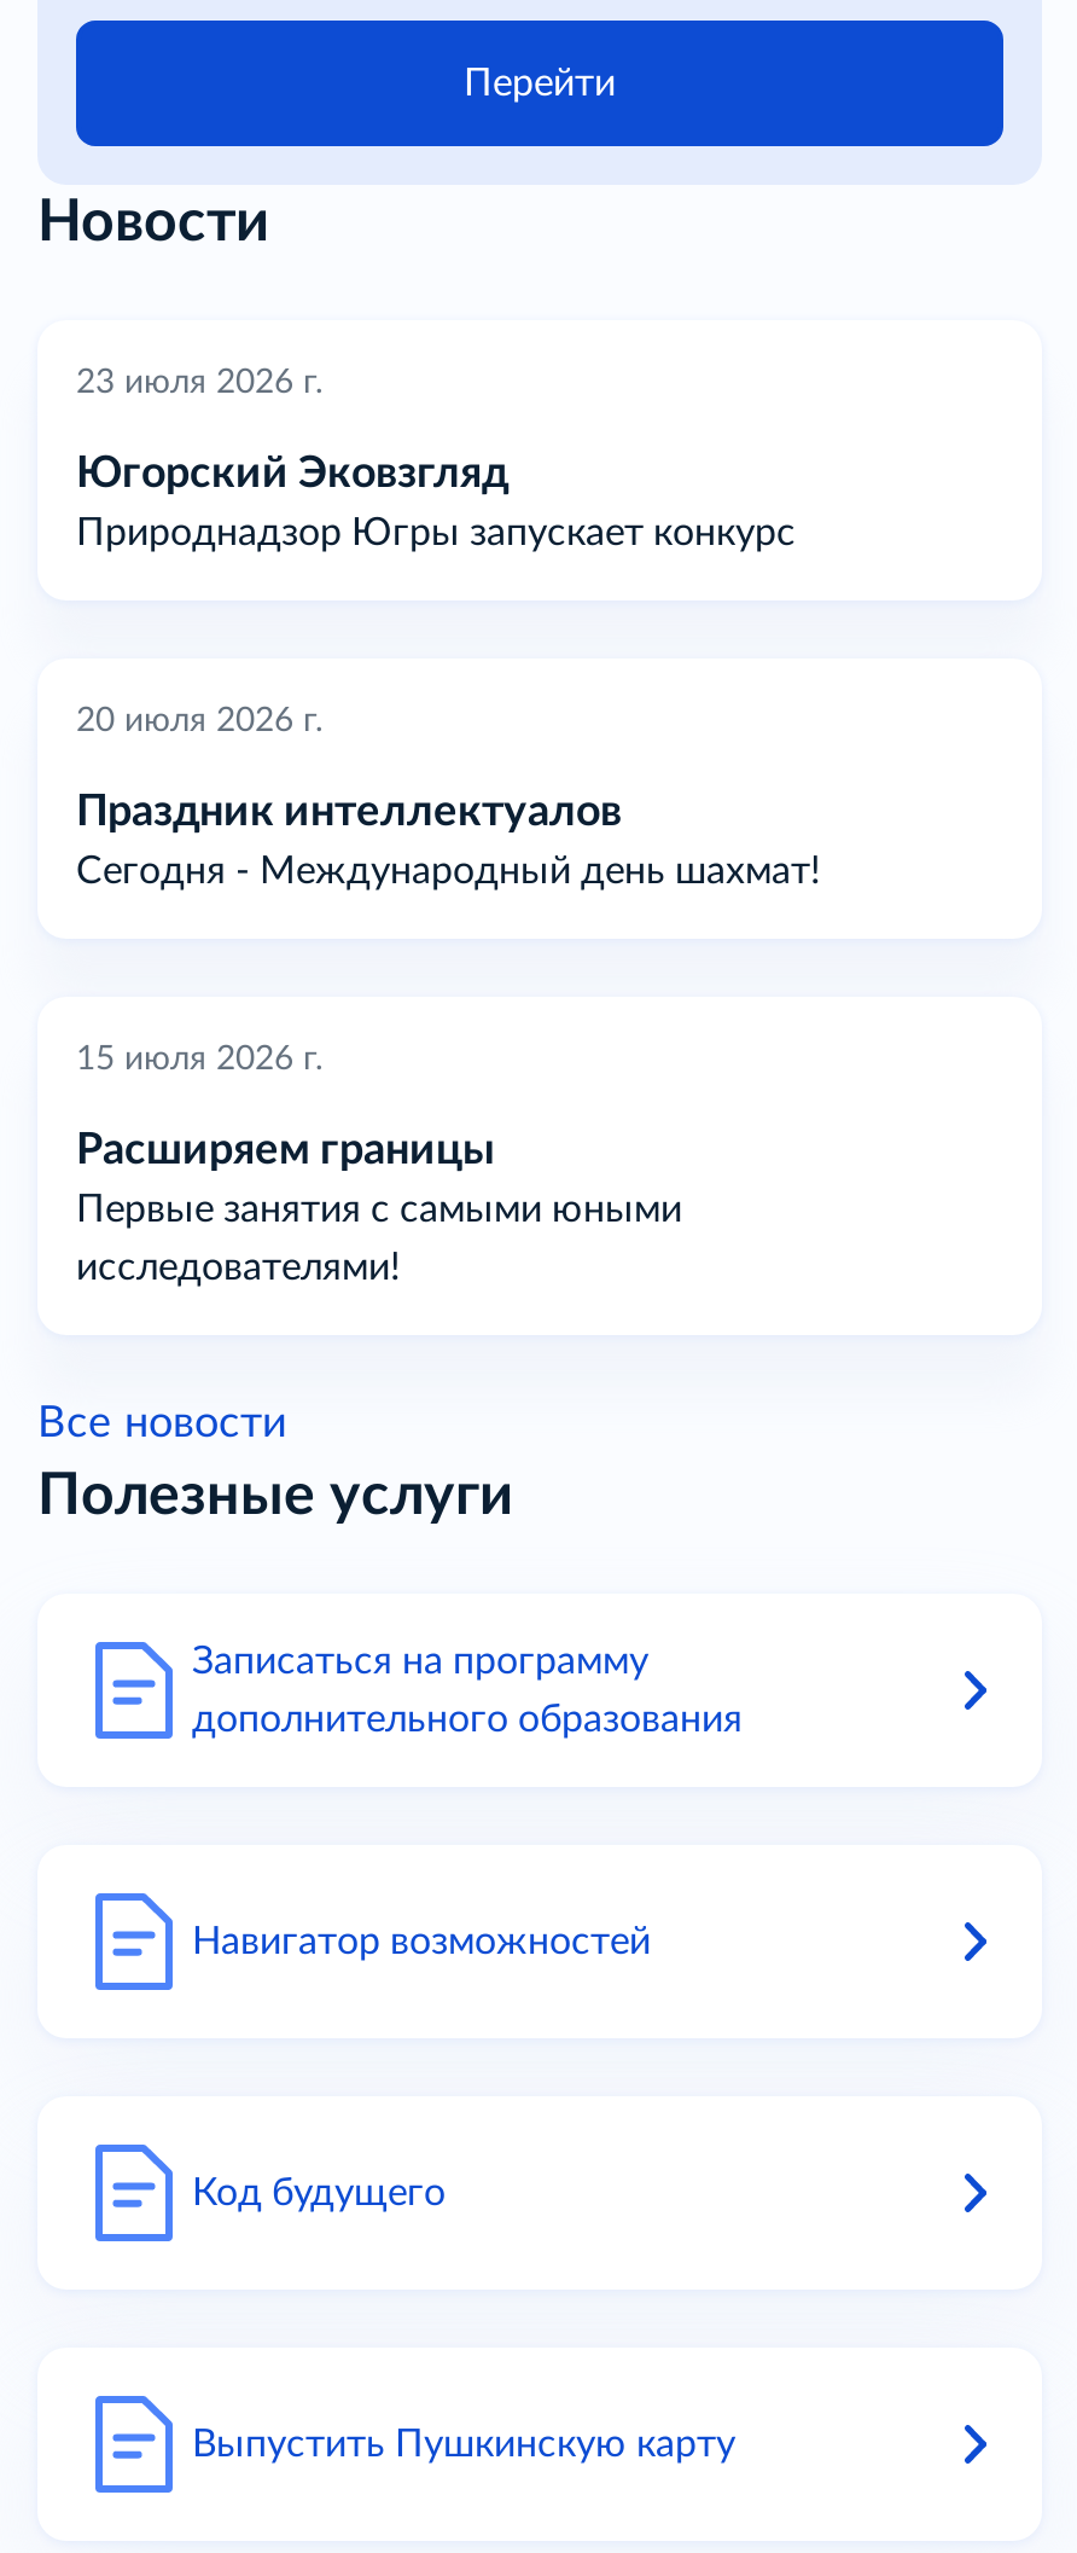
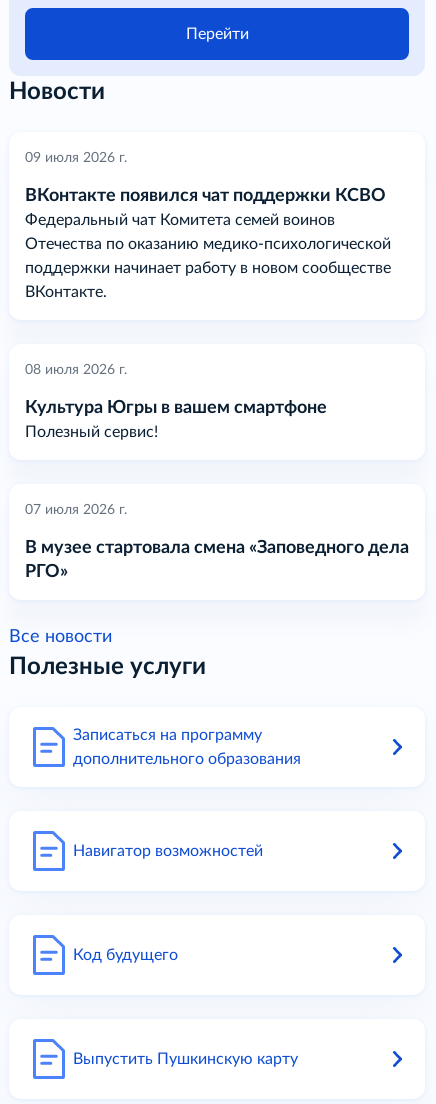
- 23 июля 2026 г.
- Югорский Эковзгляд
- Природнадзор Югры запускает конкурс
+ 09 июля 2026 г.
+ ВКонтакте появился чат поддержки КСВО
+ Федеральный чат Комитета семей воинов
+ Отечества по оказанию медико-психологической
+ поддержки начинает работу в новом сообществе
+ ВКонтакте.

- 20 июля 2026 г.
- Праздник интеллектуалов
- Сегодня - Международный день шахмат!
+ 08 июля 2026 г.
+ Культура Югры в вашем смартфоне
+ Полезный сервис!

- 15 июля 2026 г.
- Расширяем границы
- Первые занятия с самыми юными
- исследователями!
+ 07 июля 2026 г.
+ В музее стартовала смена «Заповедного дела
+ РГО»
